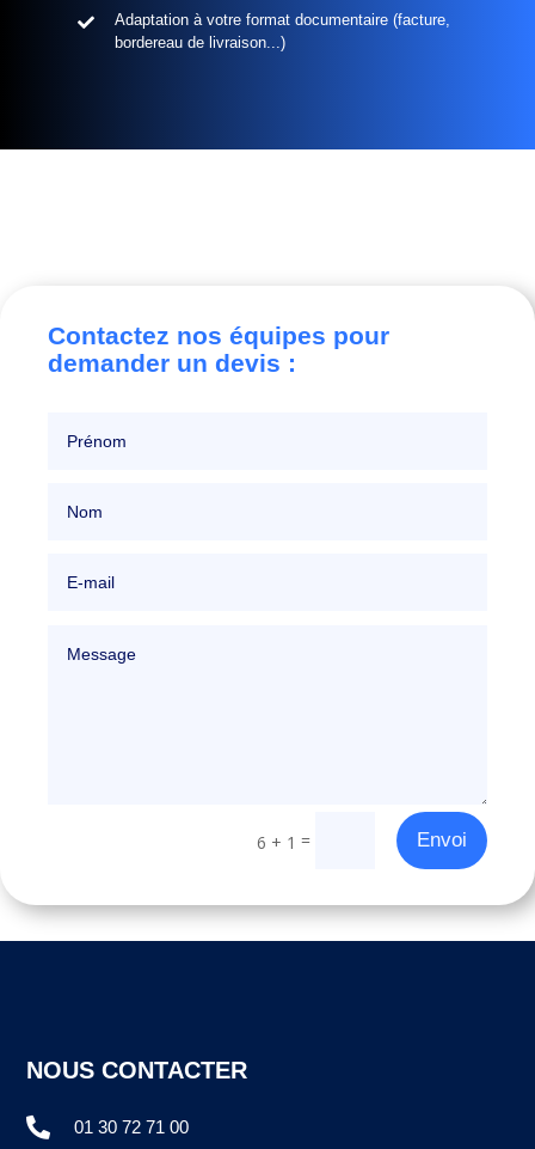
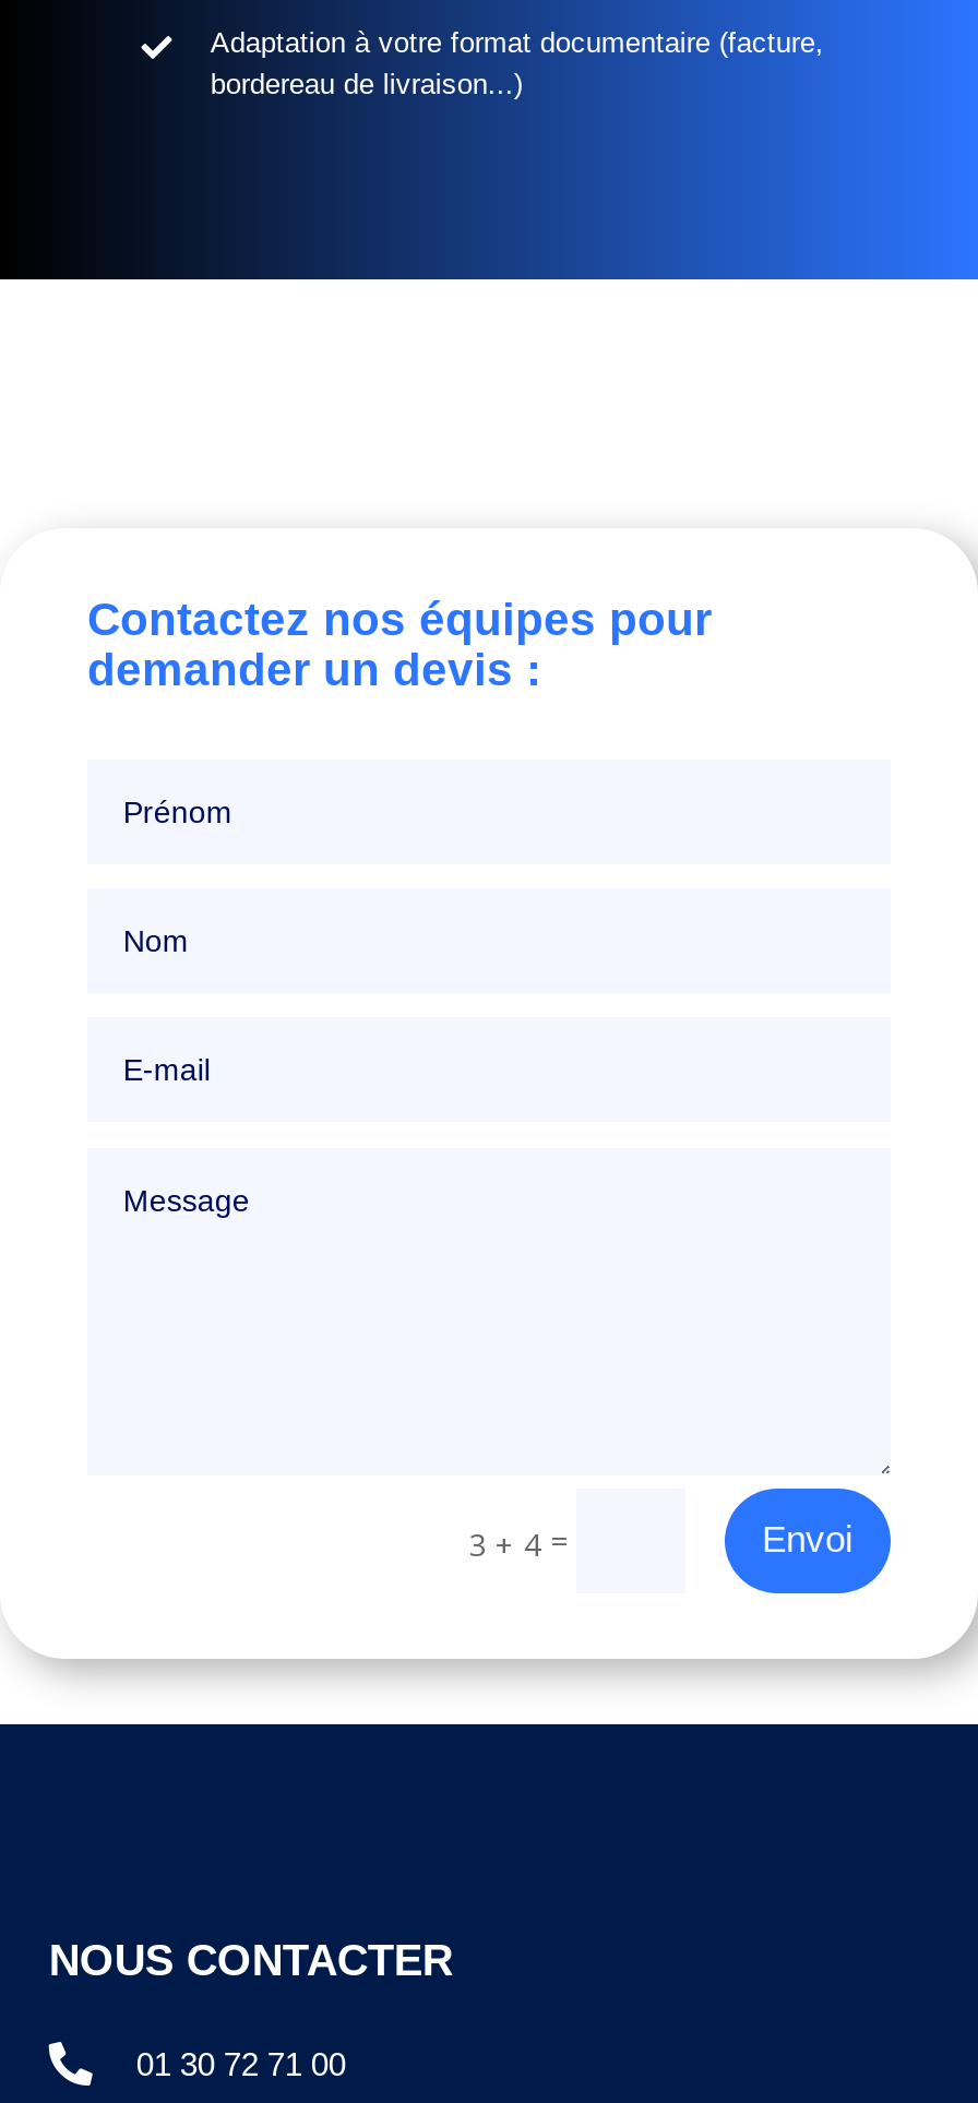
- 6 + 1 =
+ 3 + 4 =
